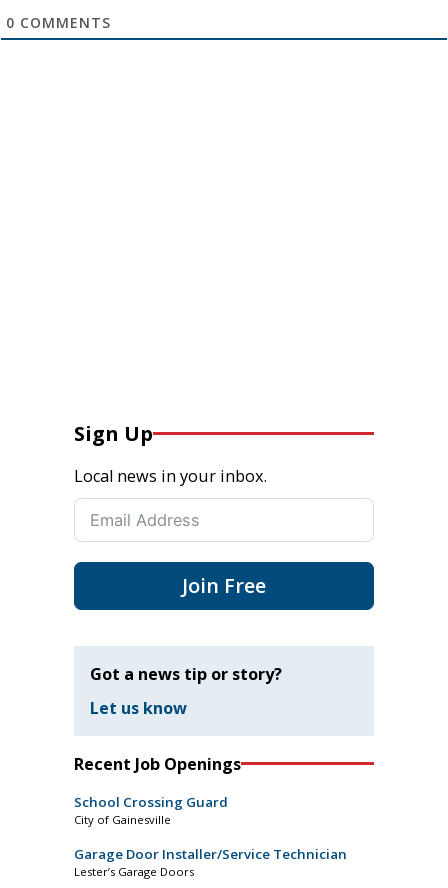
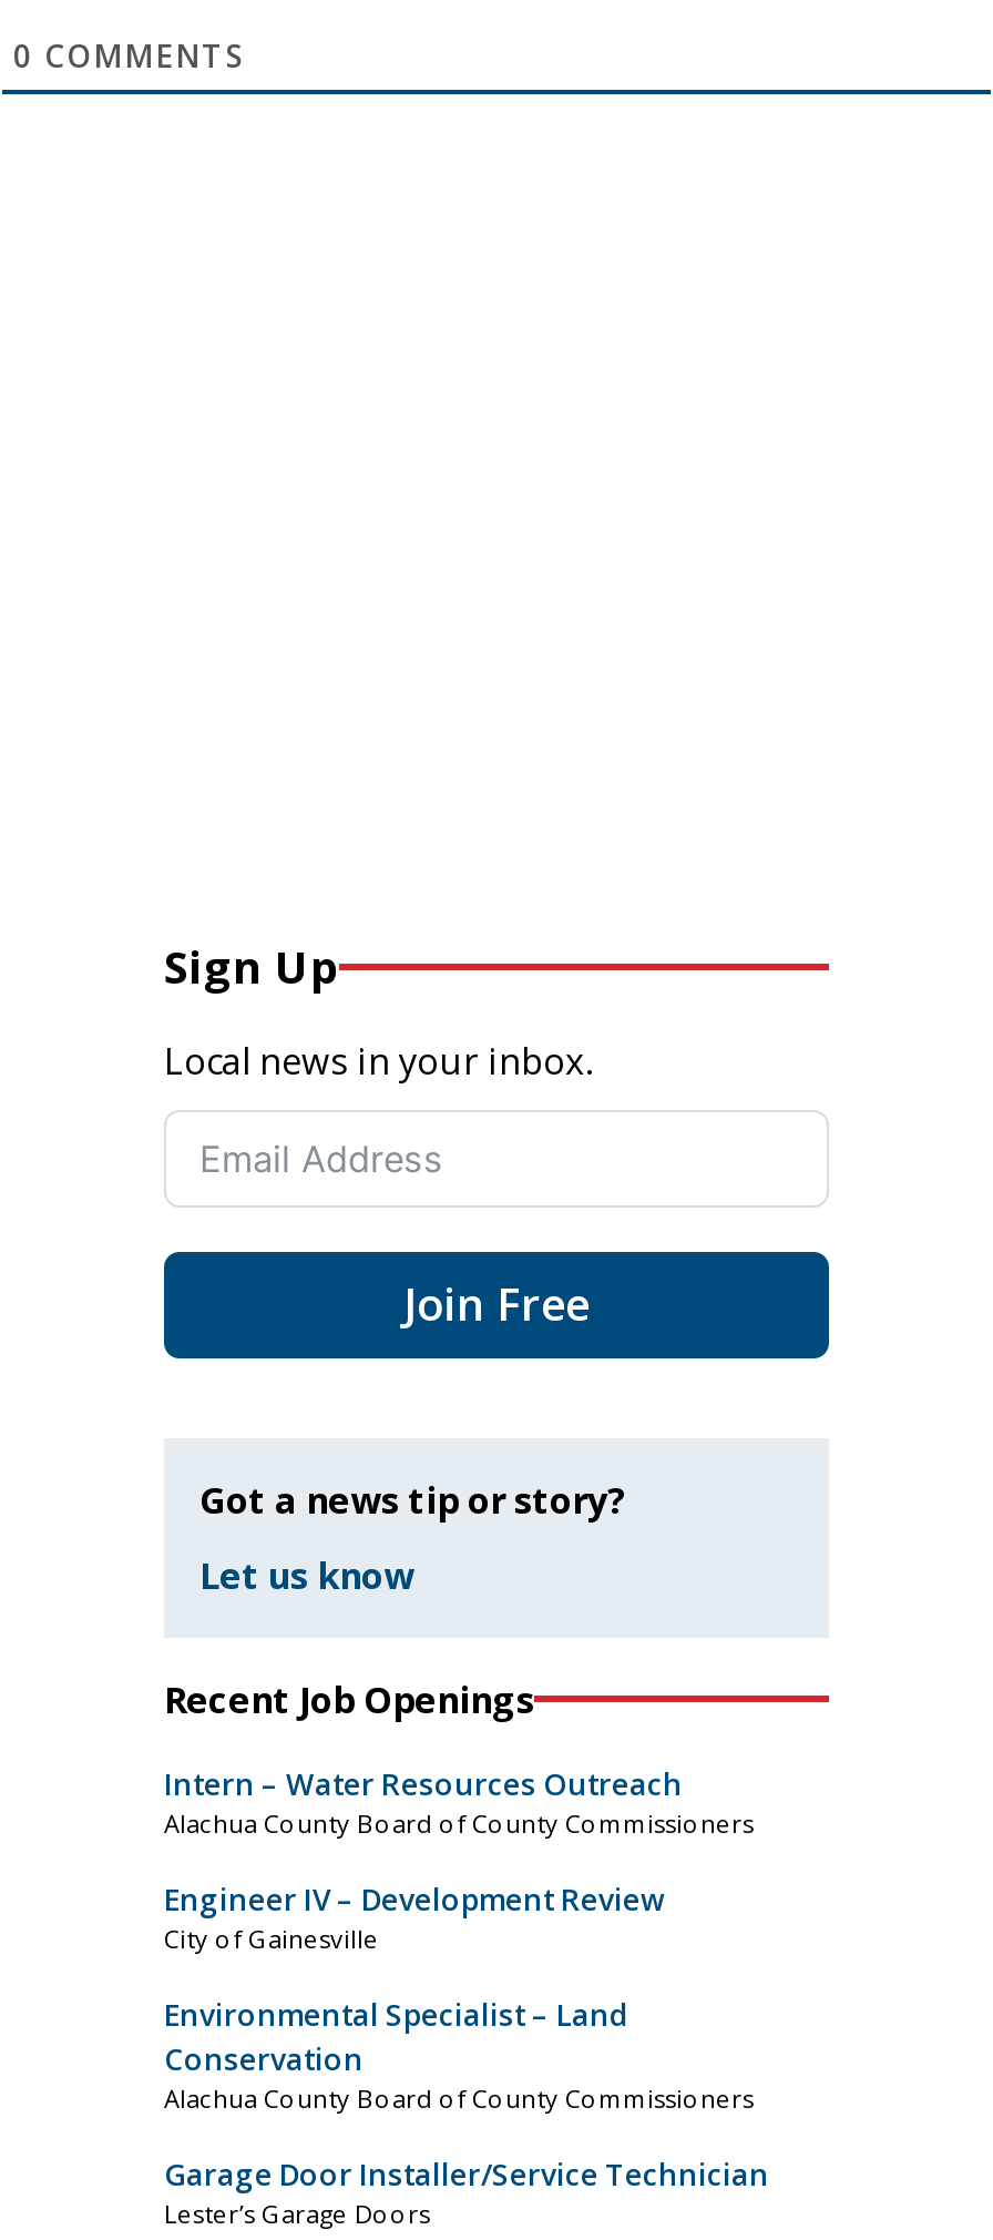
- School Crossing Guard
+ Intern – Water Resources Outreach
+ Alachua County Board of County Commissioners
+ Engineer IV – Development Review

+ Environmental Specialist – Land
+ Conservation
+ Alachua County Board of County Commissioners
